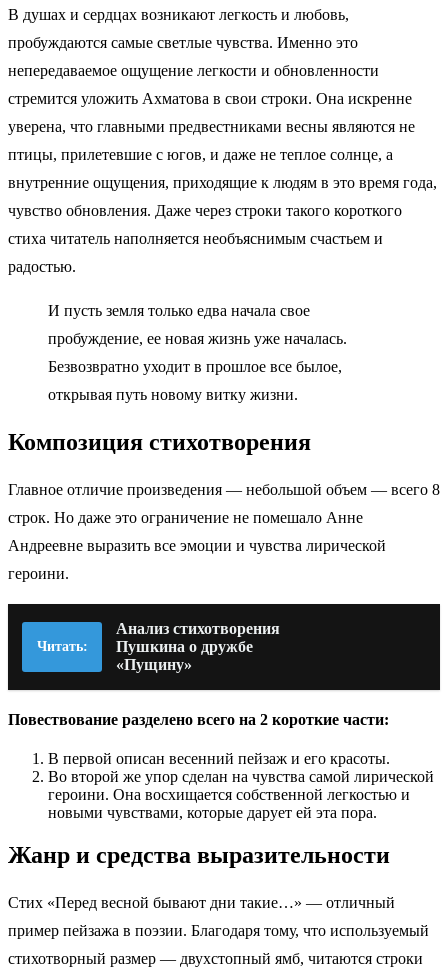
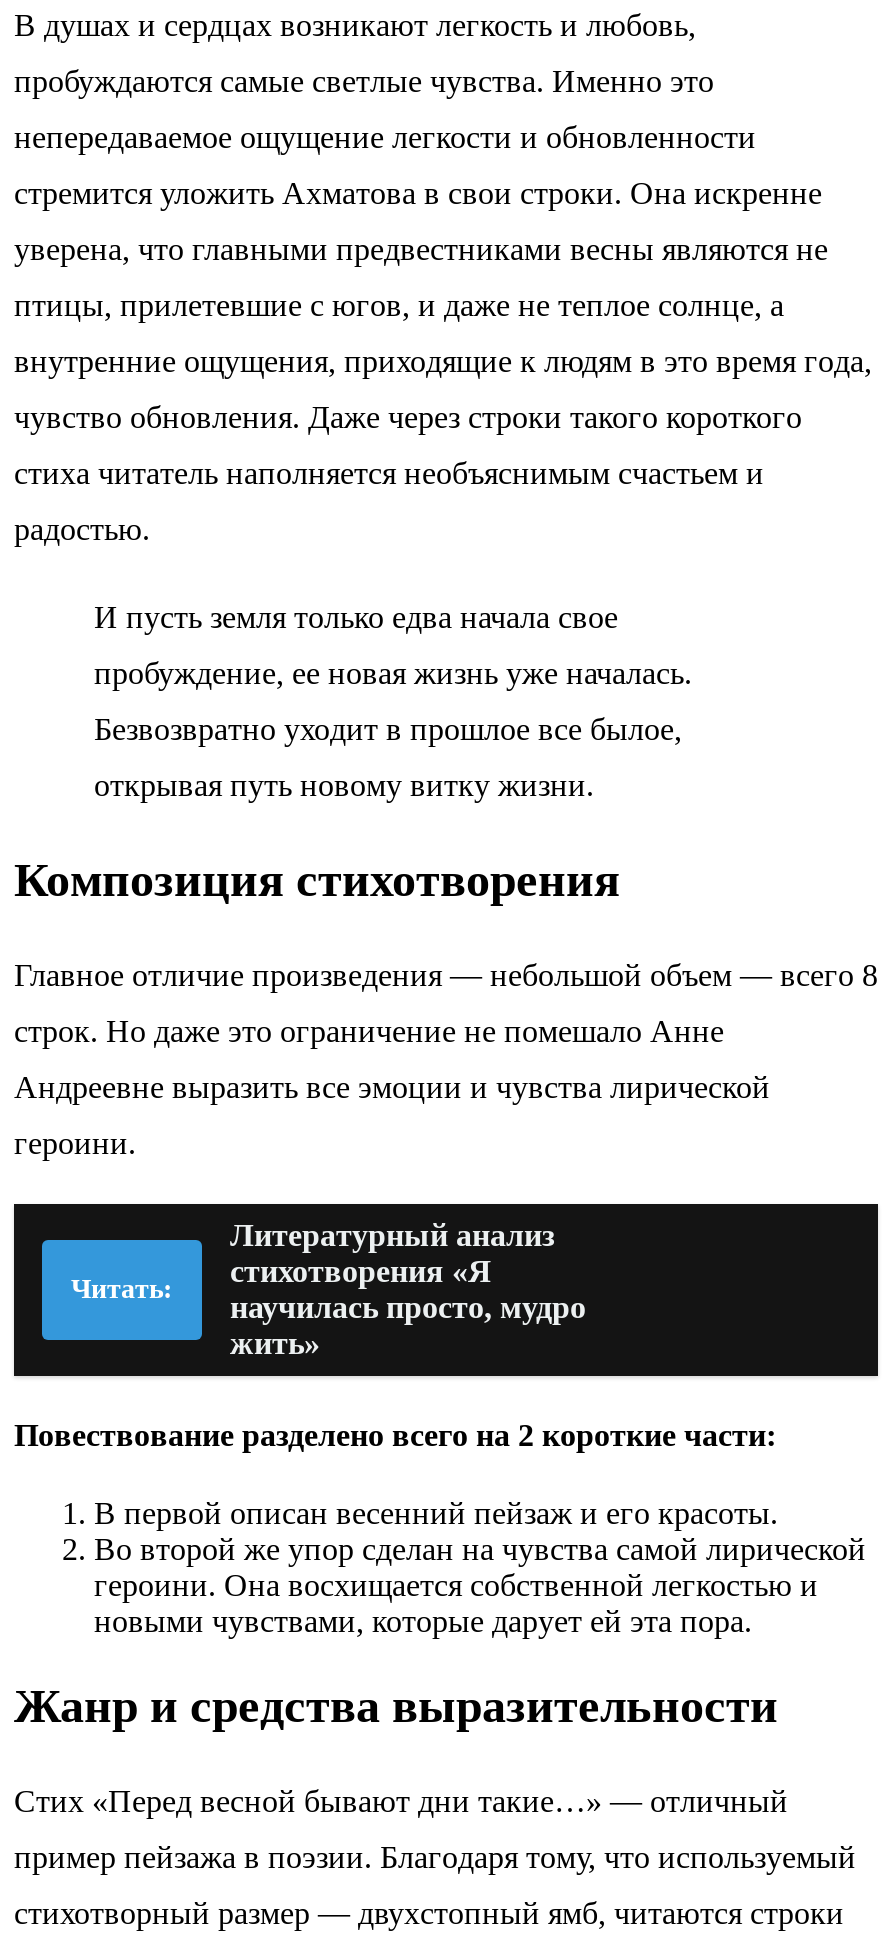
- Анализ стихотворения
- Пушкина о дружбе
- «Пущину»
+ Литературный анализ
+ стихотворения «Я
+ научилась просто, мудро
+ жить»
